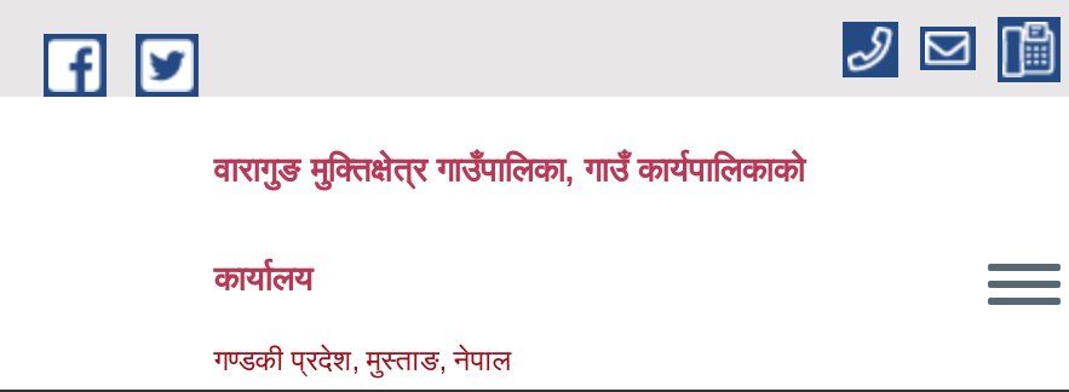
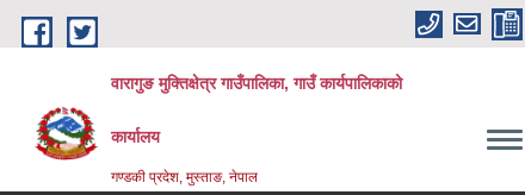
+ [image]
